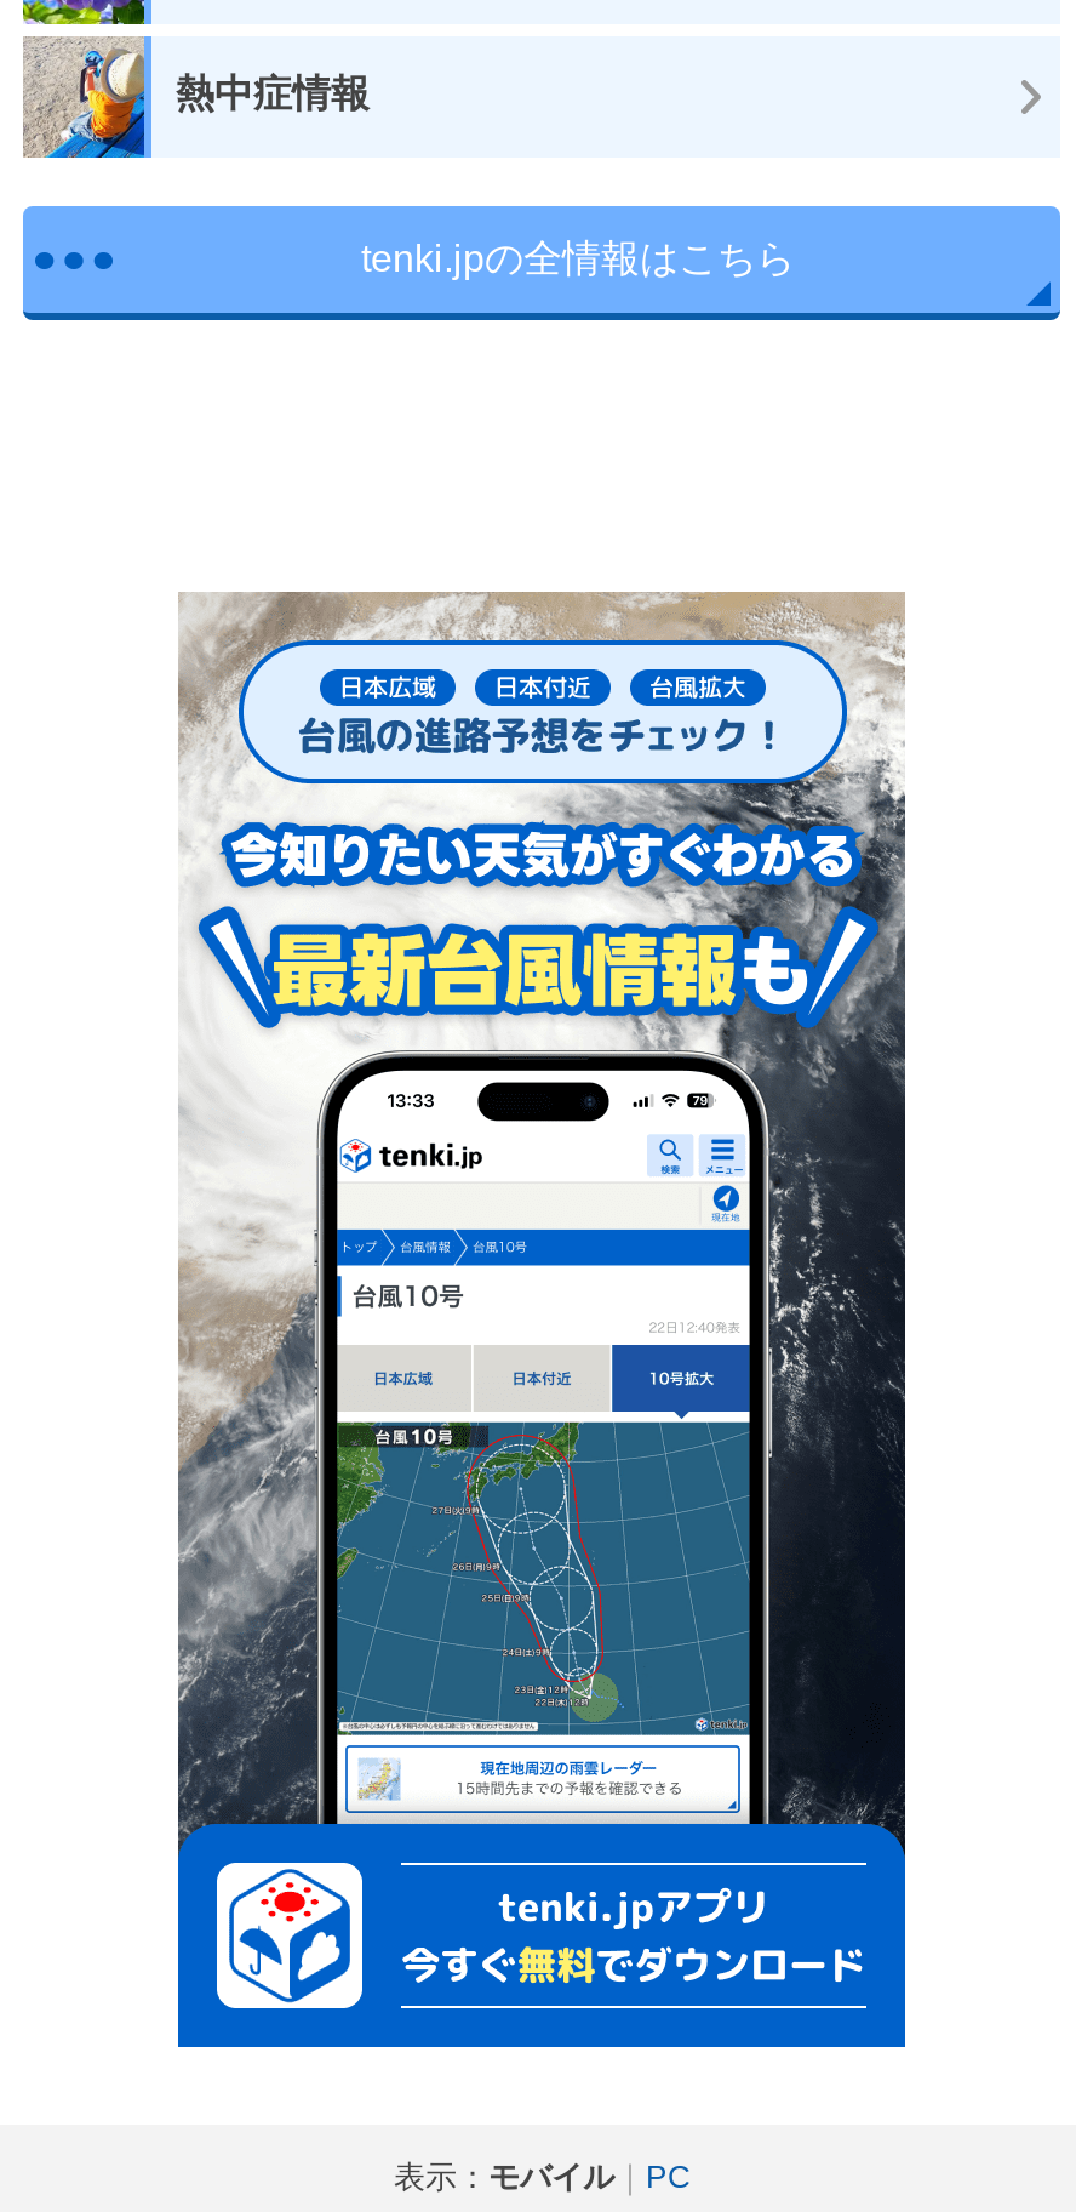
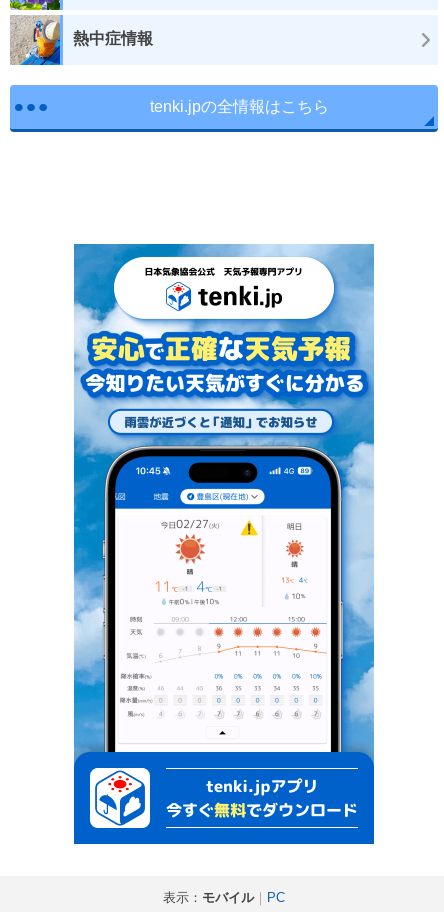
- [image]
+ [image]
